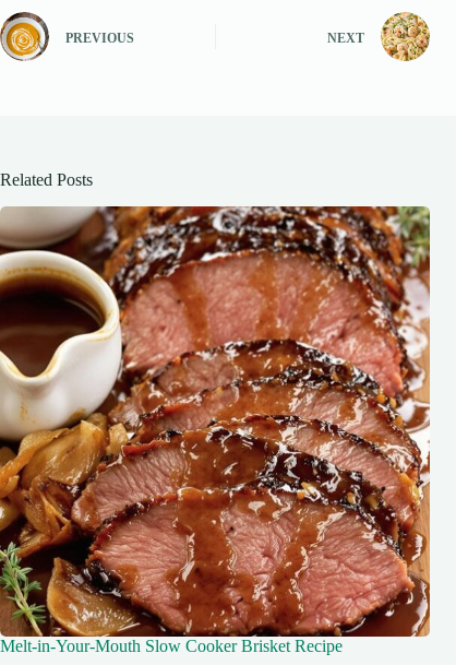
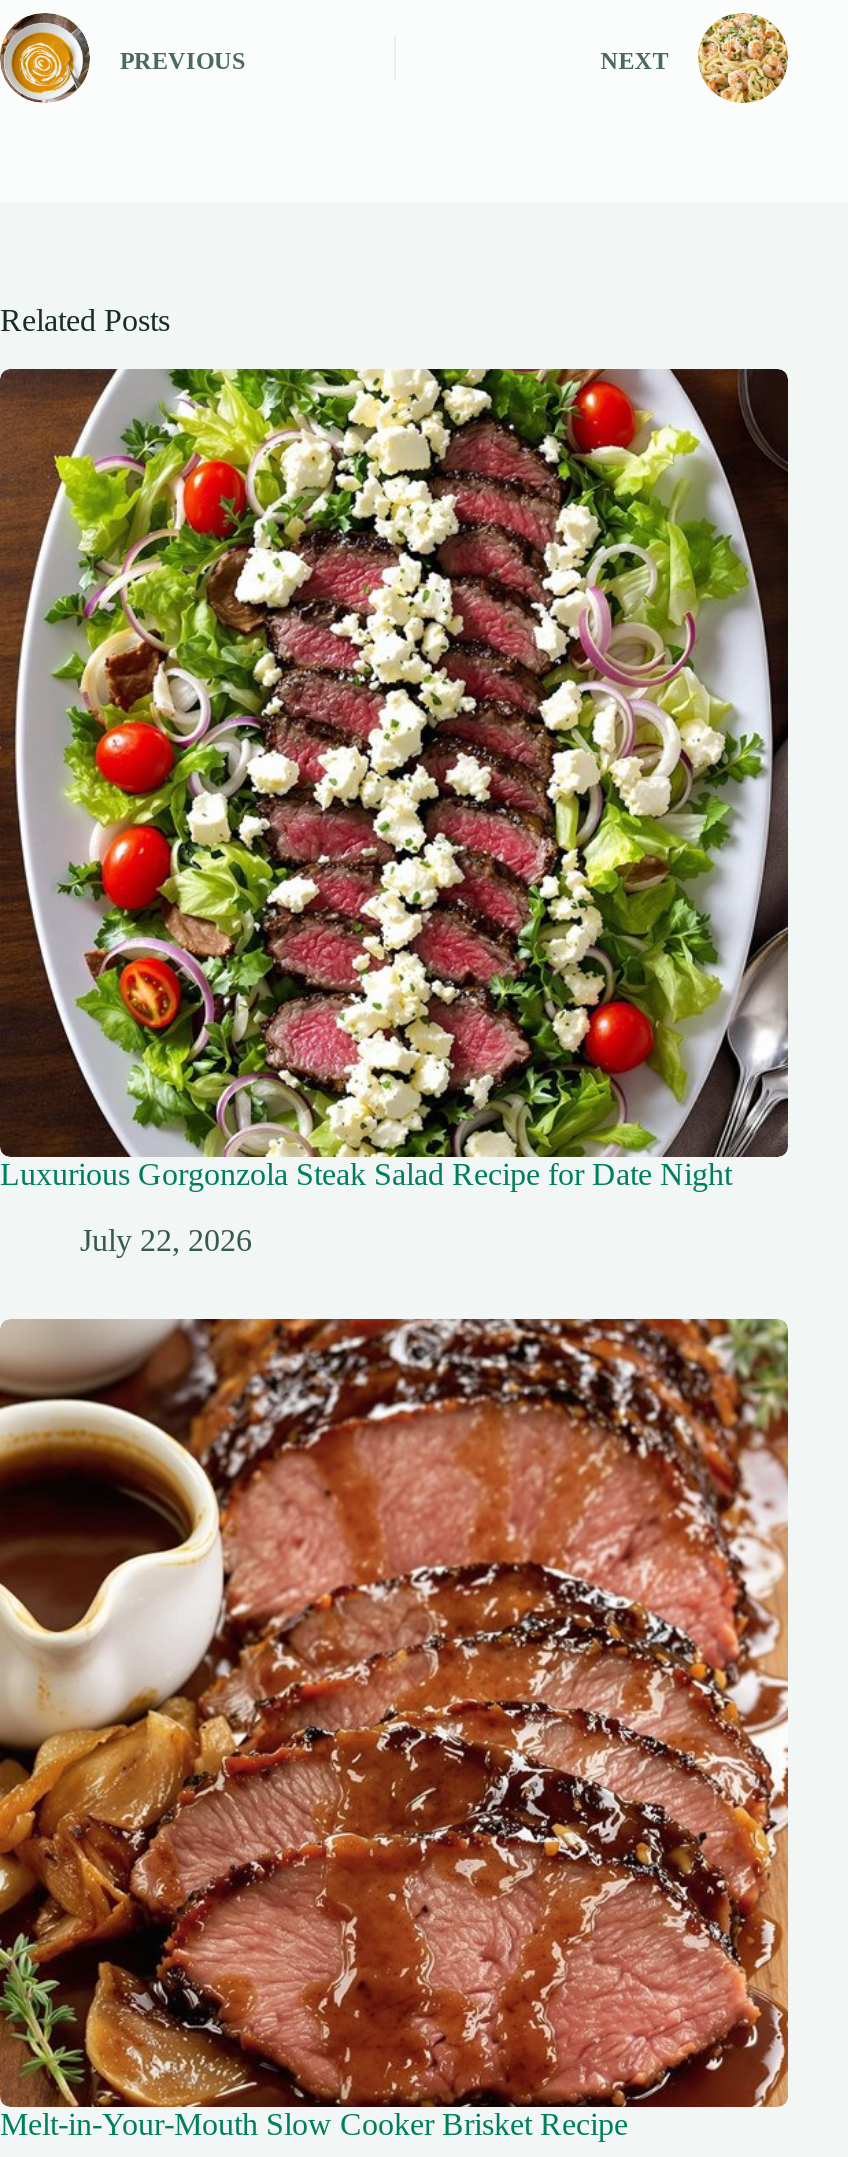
+ [image]
+ Luxurious Gorgonzola Steak Salad Recipe for Date Night
+ July 22, 2026
